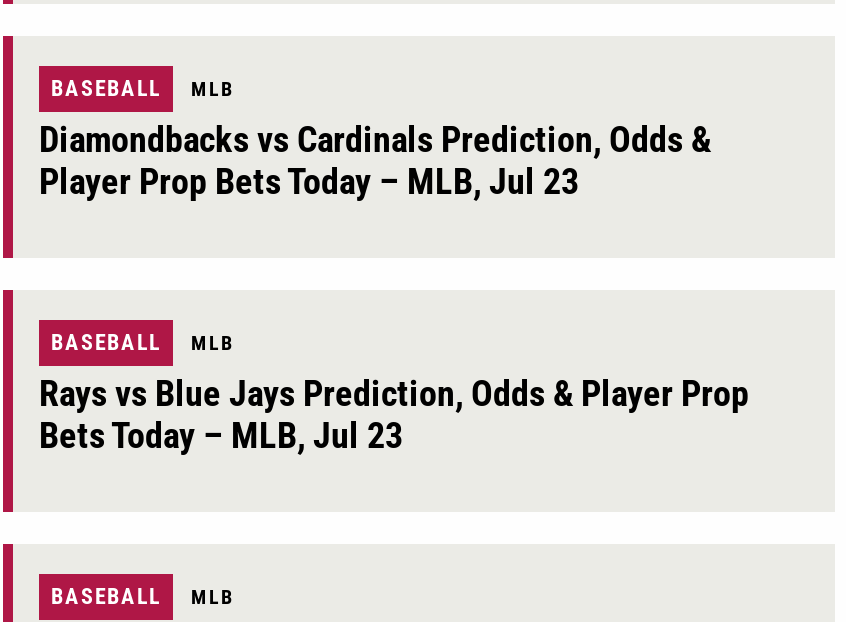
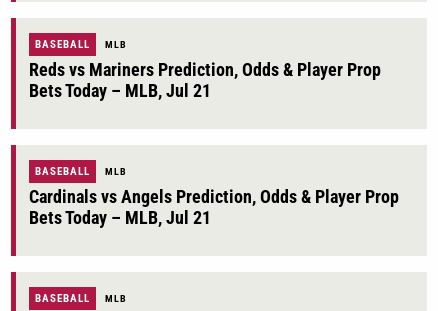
- Diamondbacks vs Cardinals Prediction, Odds &
- Player Prop Bets Today – MLB, Jul 23
+ Reds vs Mariners Prediction, Odds & Player Prop
+ Bets Today – MLB, Jul 21

- Rays vs Blue Jays Prediction, Odds & Player Prop
- Bets Today – MLB, Jul 23
+ Cardinals vs Angels Prediction, Odds & Player Prop
+ Bets Today – MLB, Jul 21
